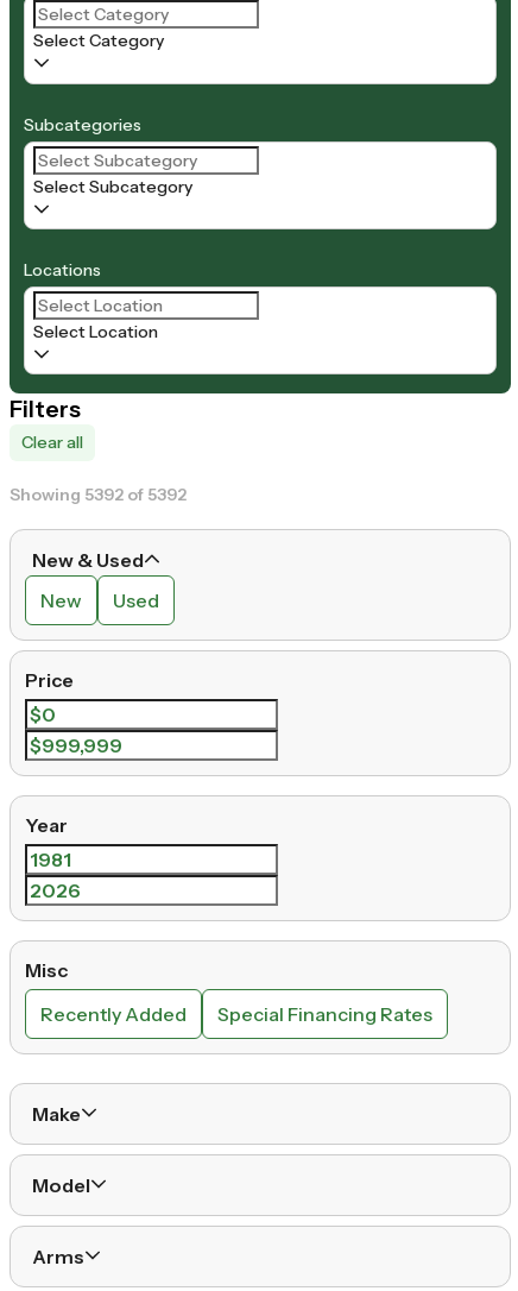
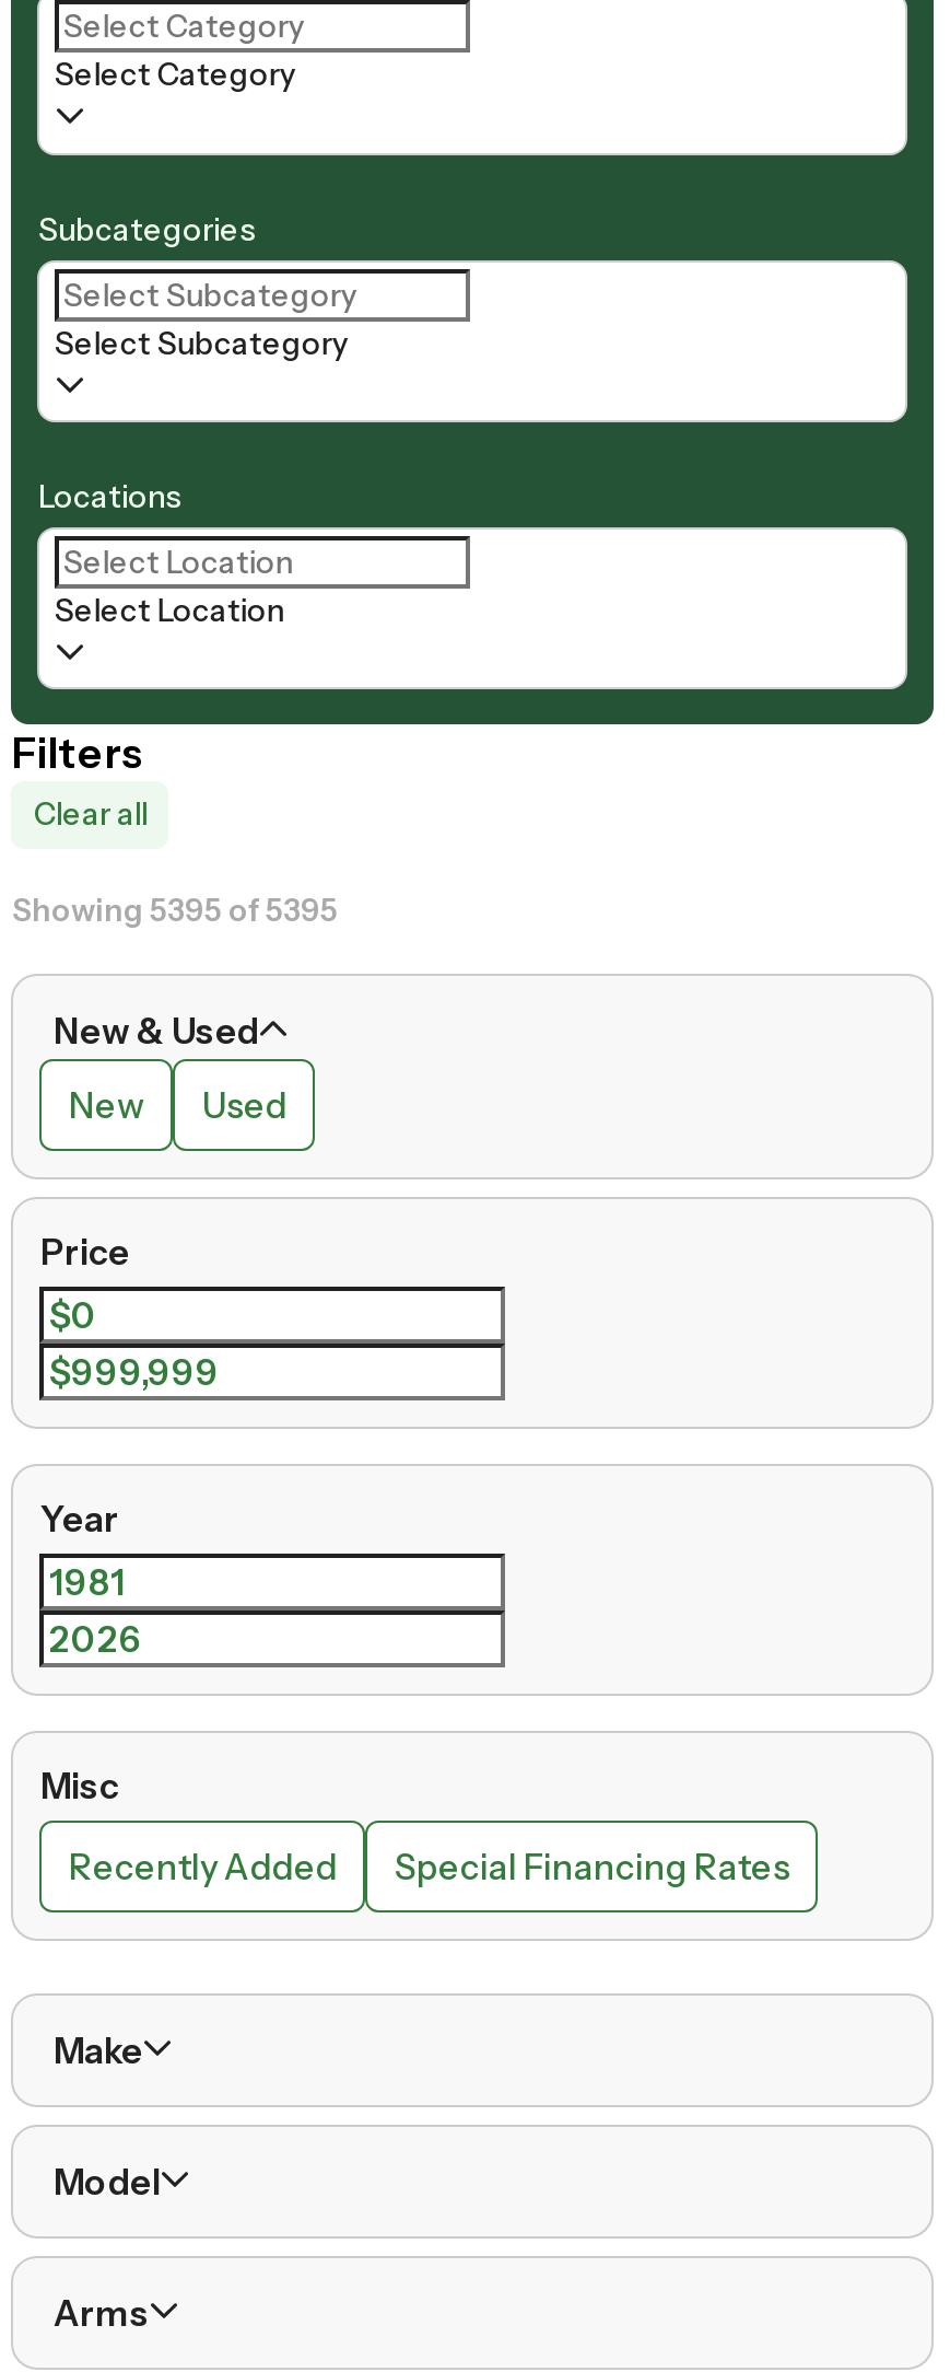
- Showing 5392 of 5392
+ Showing 5395 of 5395
